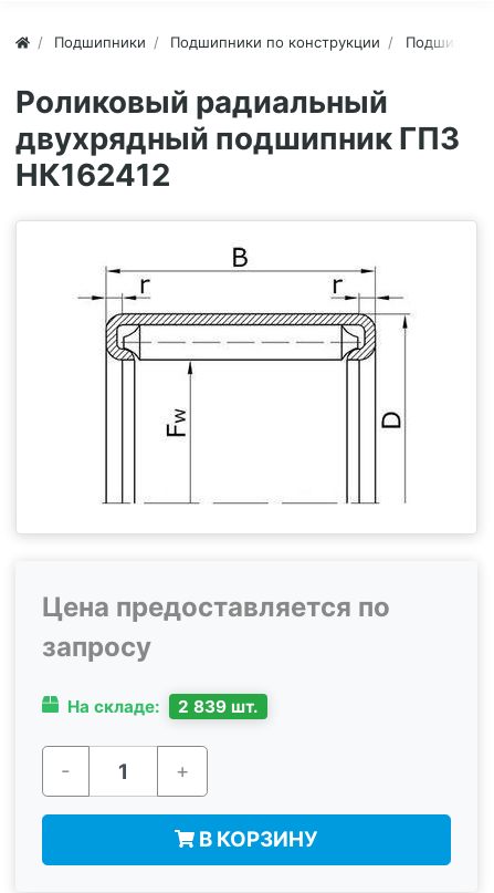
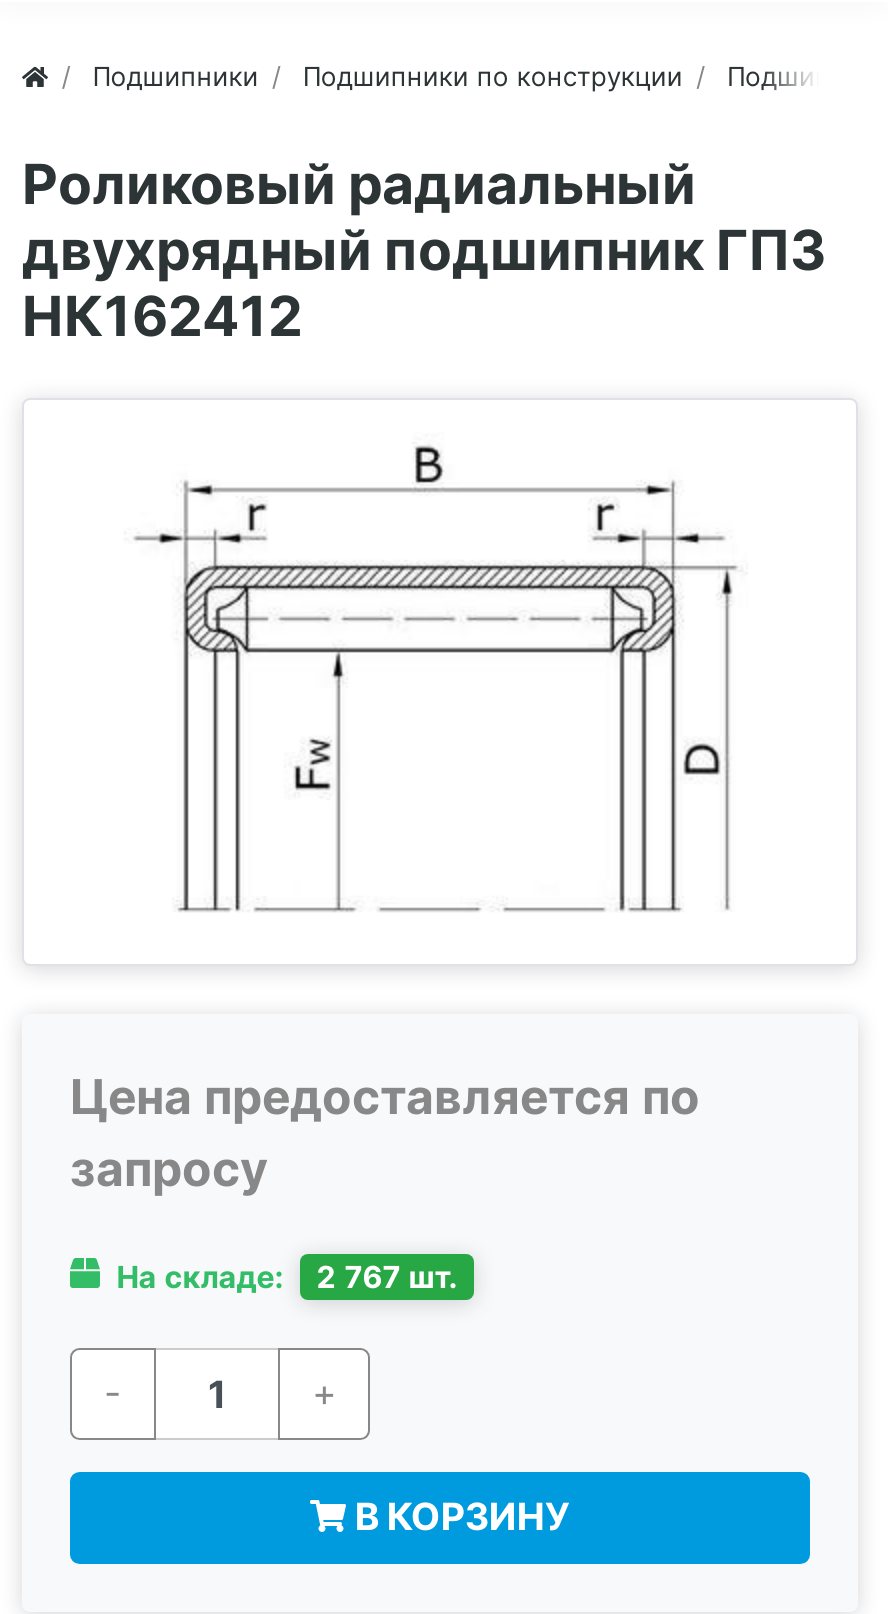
- На складе: 2 839 шт.
+ На складе: 2 767 шт.
